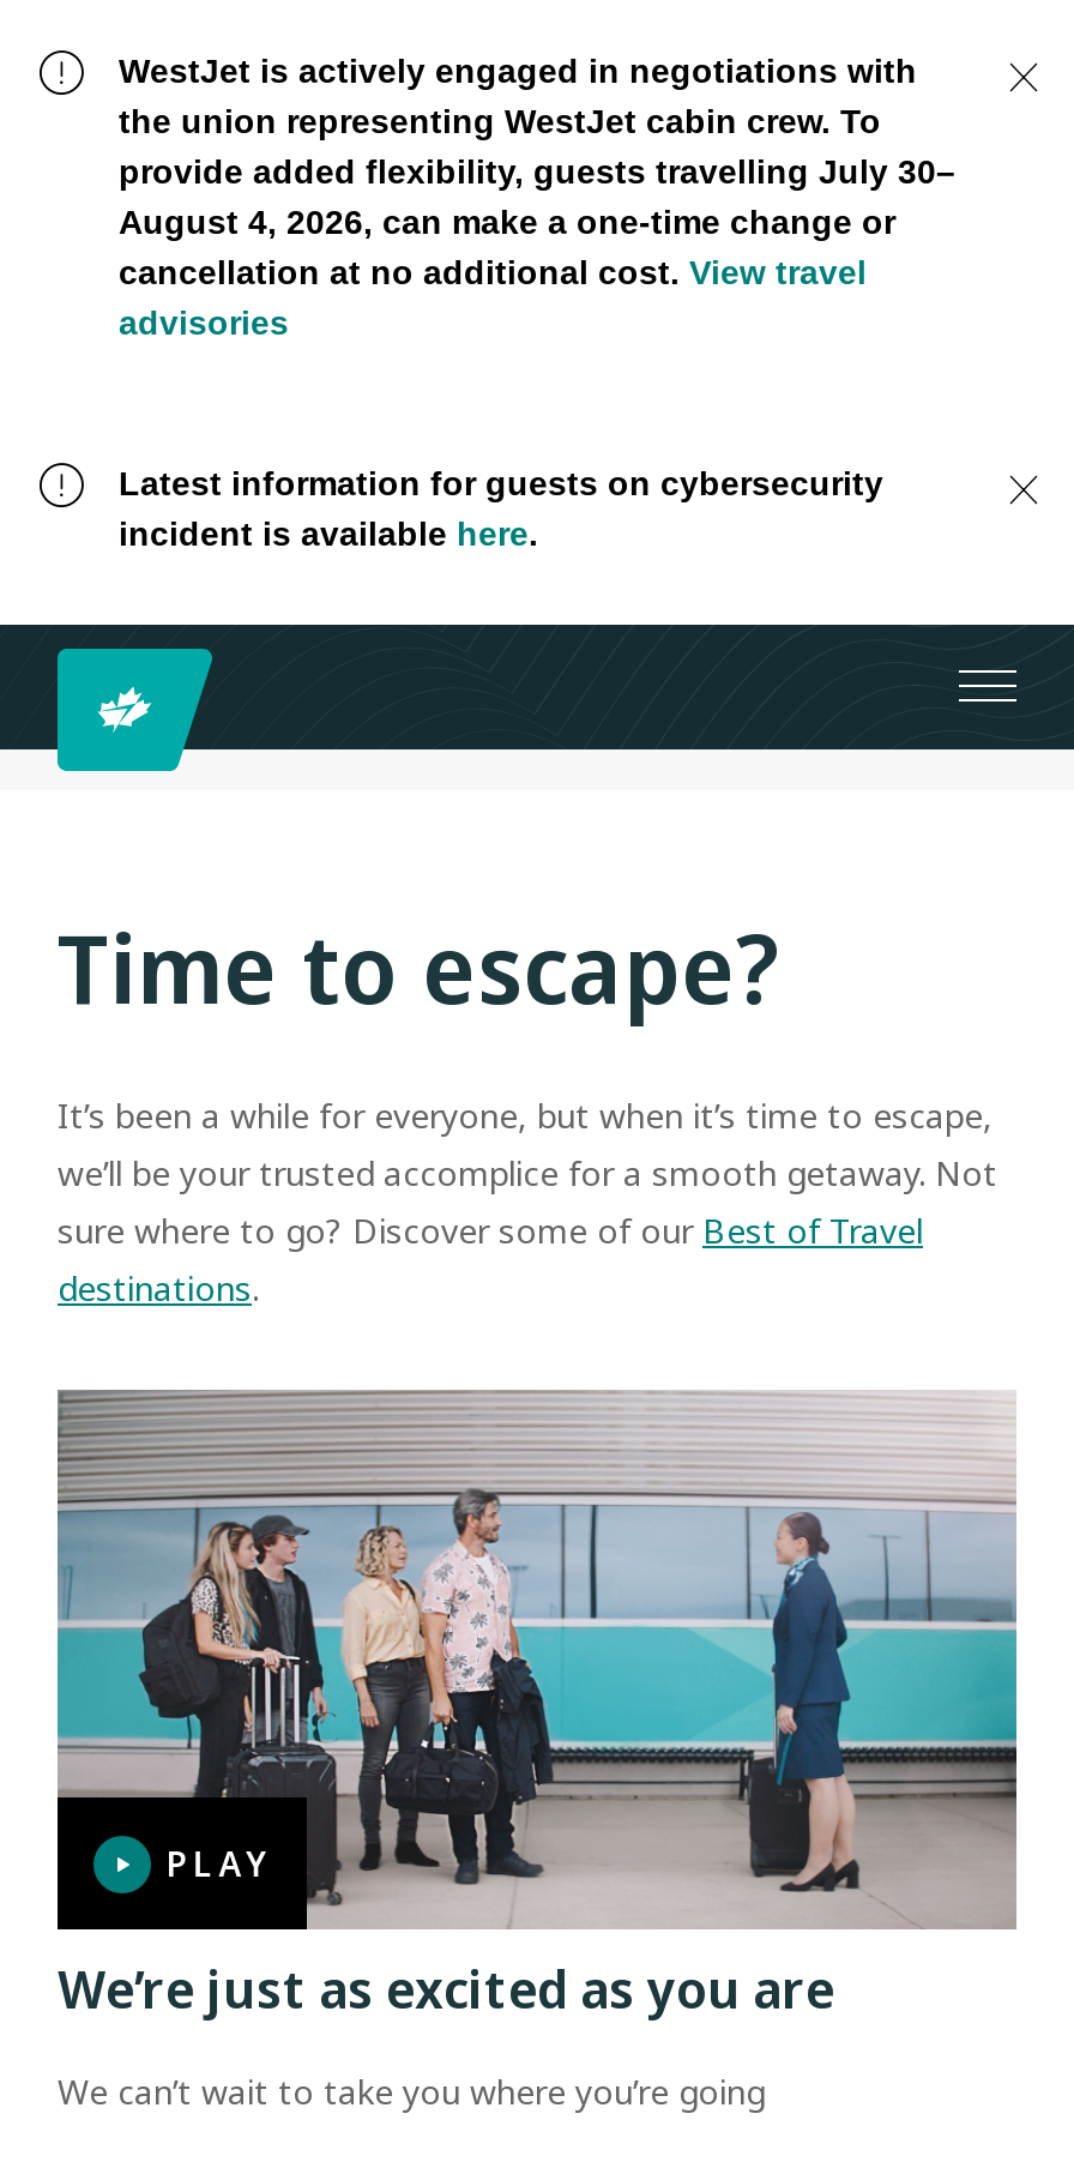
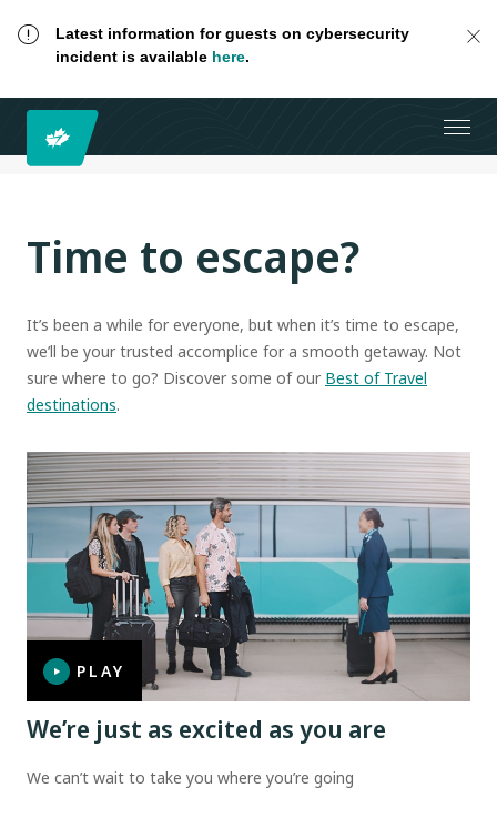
- WestJet is actively engaged in negotiations with
- the union representing WestJet cabin crew. To
- provide added flexibility, guests travelling July 30–
- August 4, 2026, can make a one-time change or
- cancellation at no additional cost. View travel
- advisories
